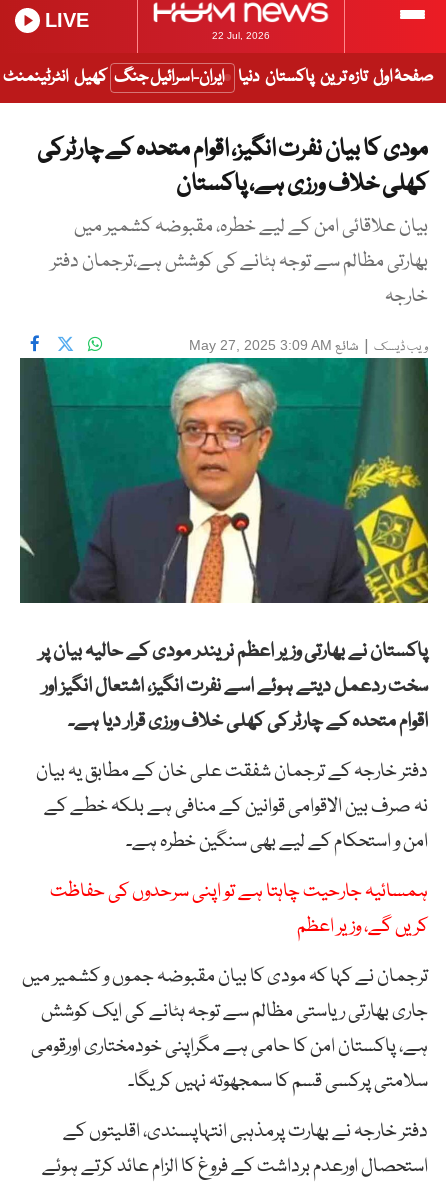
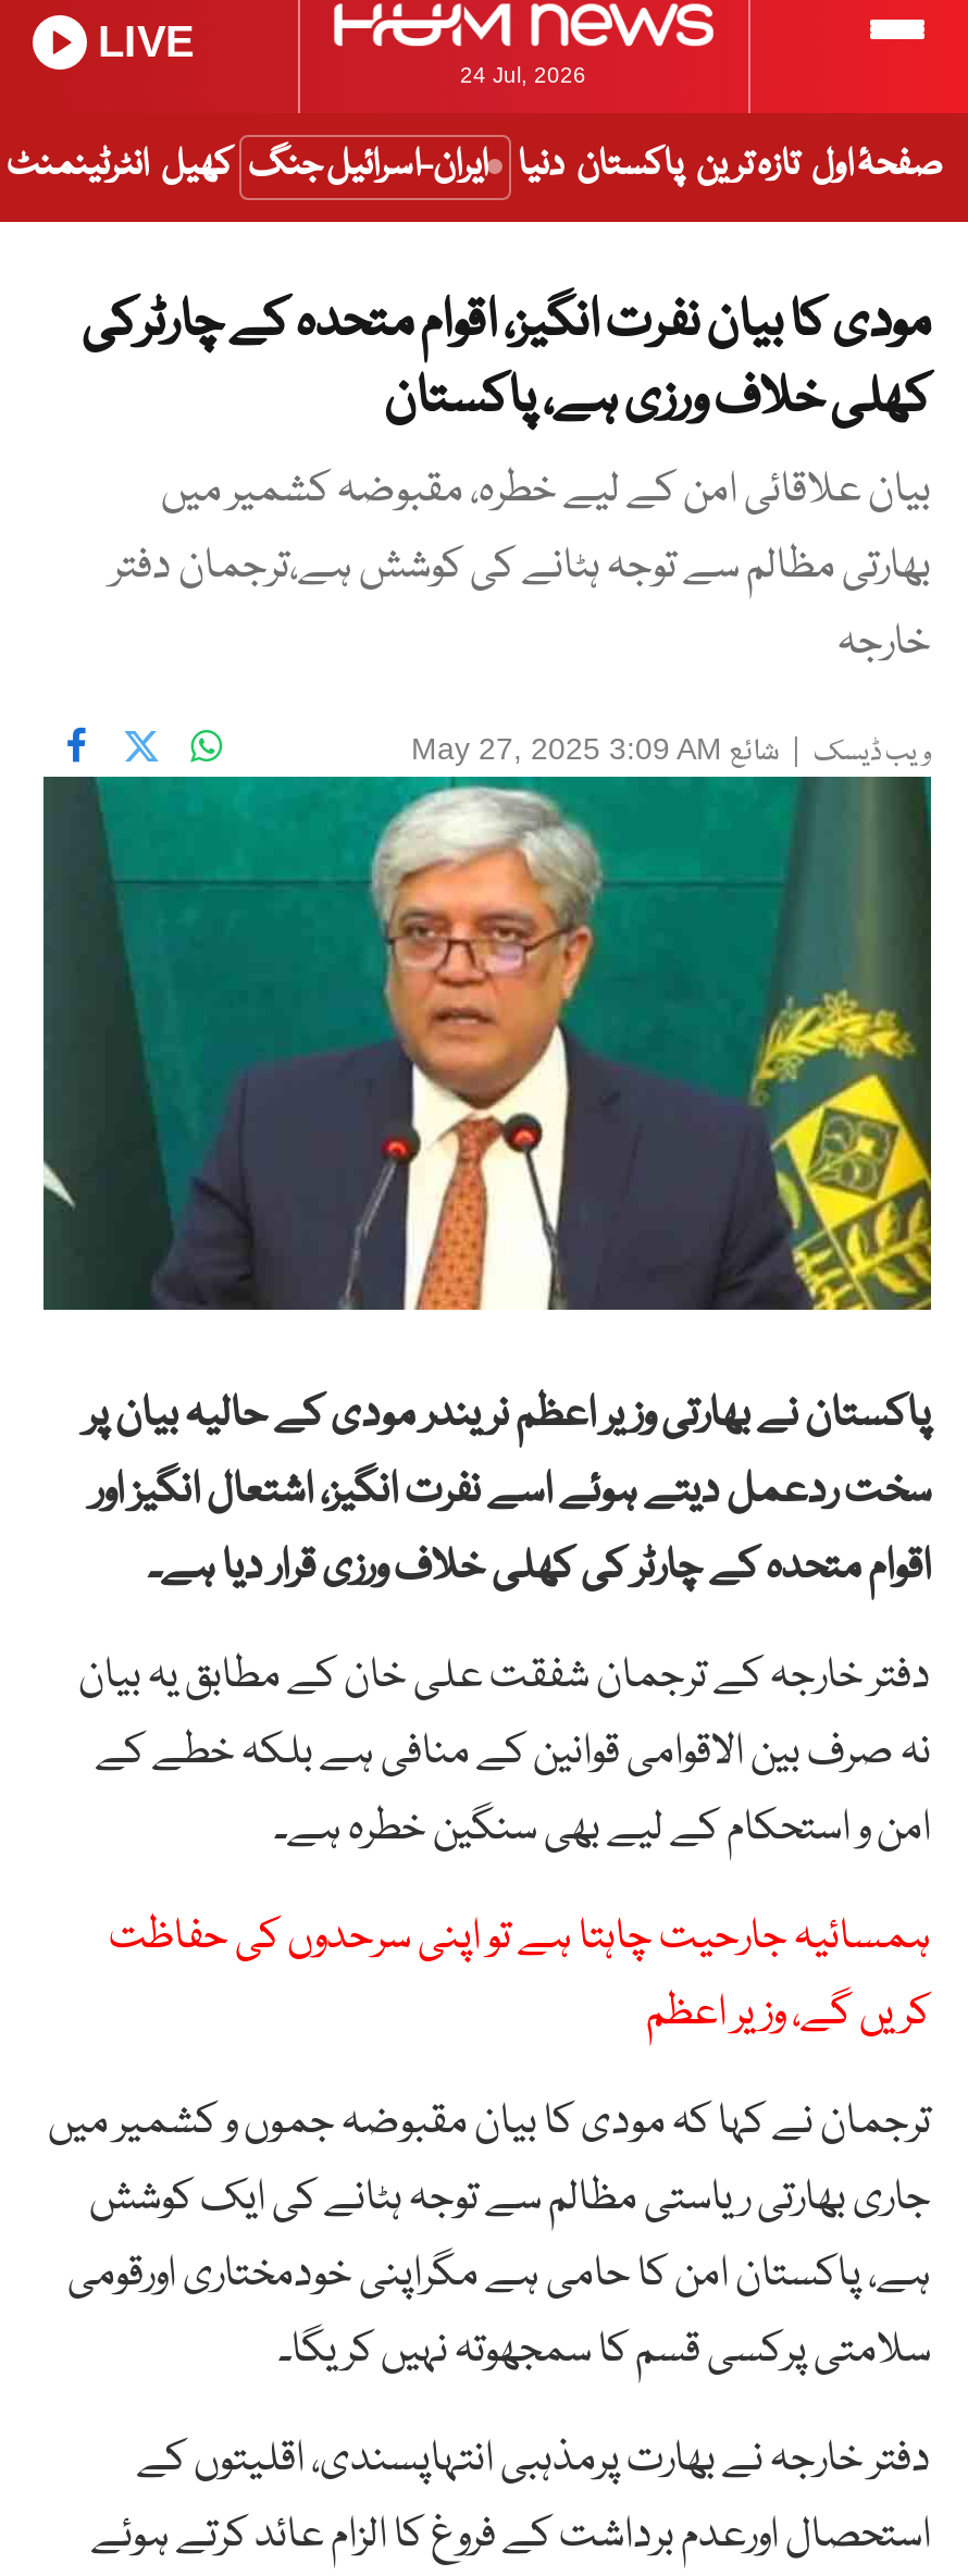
- 22 Jul, 2026
+ 24 Jul, 2026
